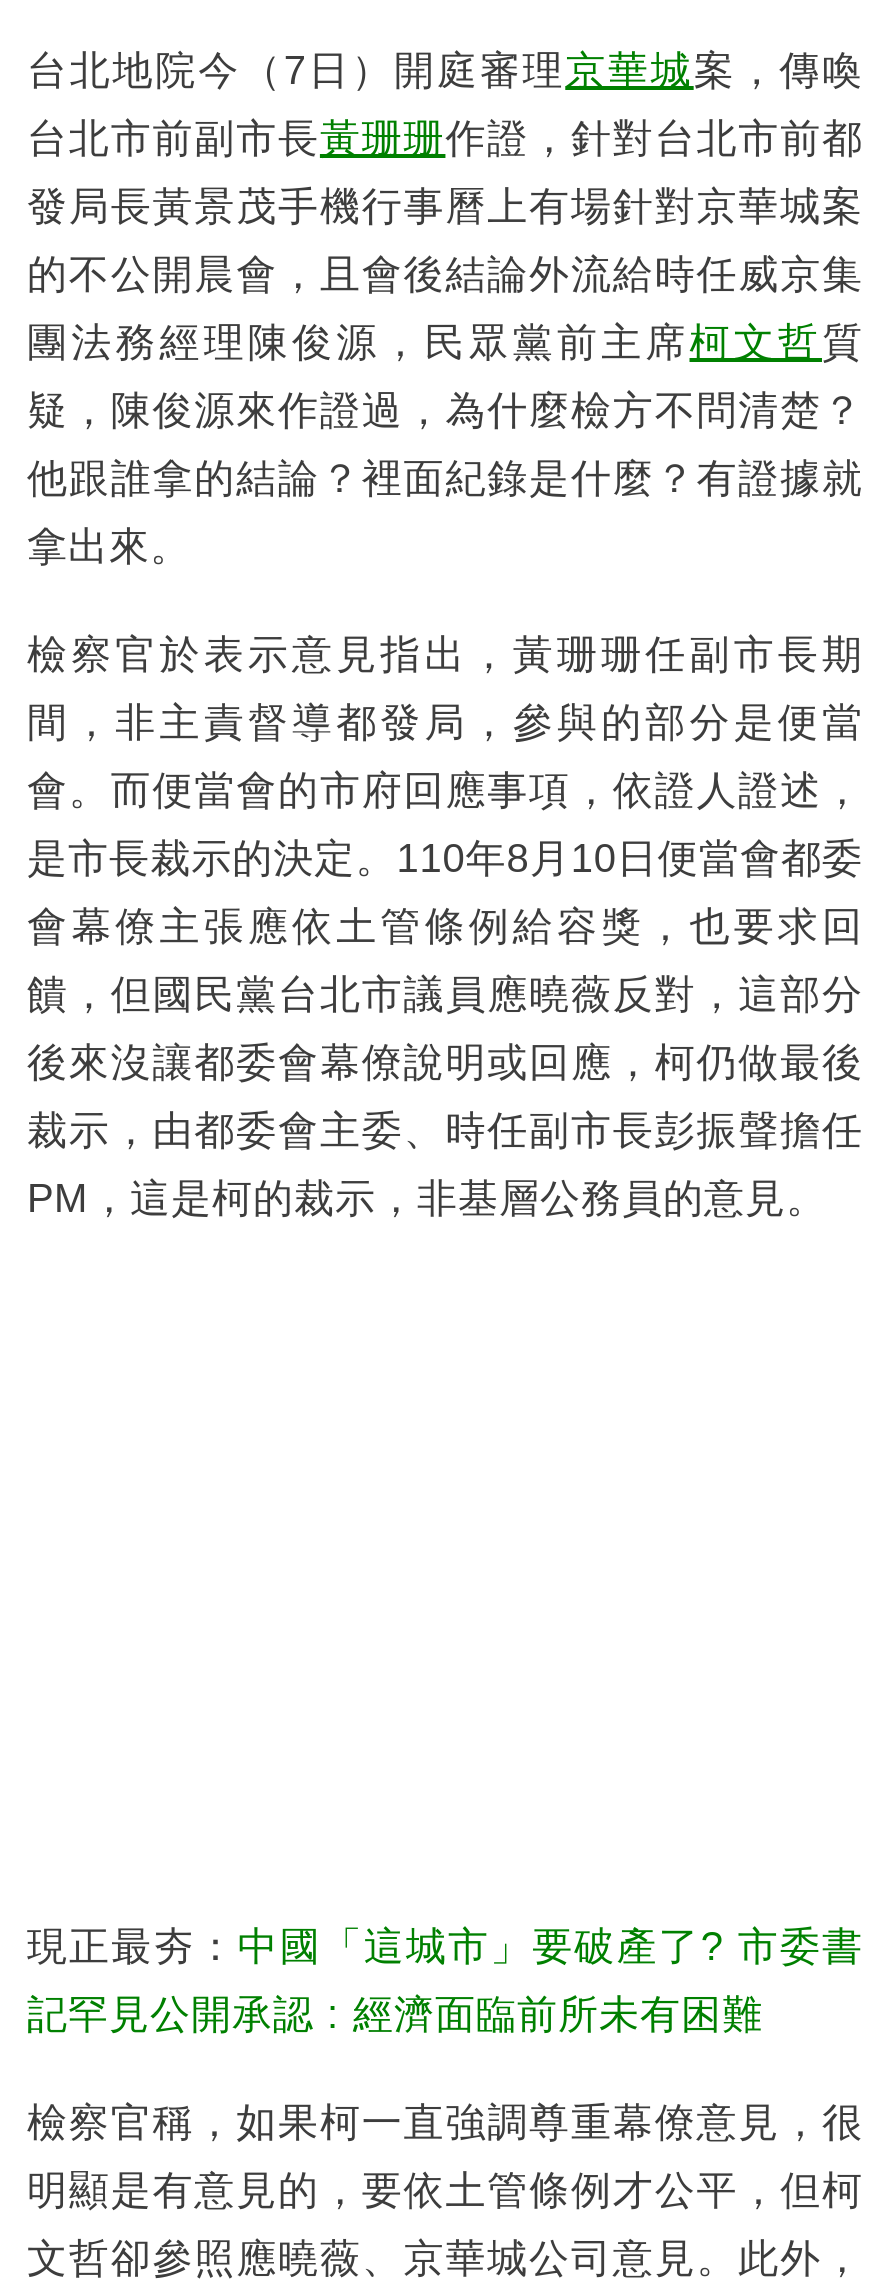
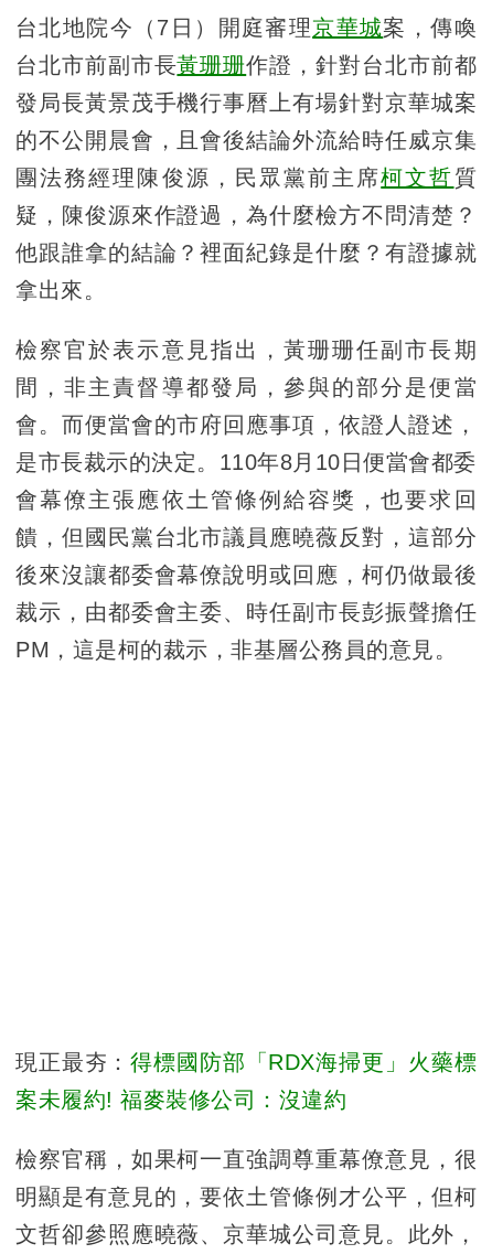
- 現正最夯：中國「這城市」要破產了? 市委書
+ 現正最夯：得標國防部「RDX海掃更」火藥標

- 記罕見公開承認 : 經濟面臨前所未有困難
+ 案未履約! 福麥裝修公司：沒違約
